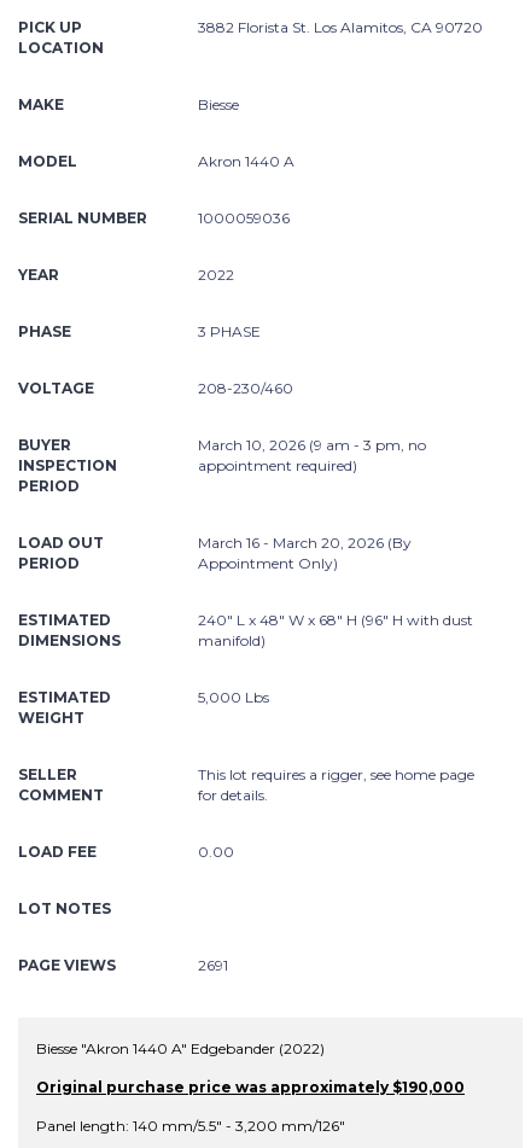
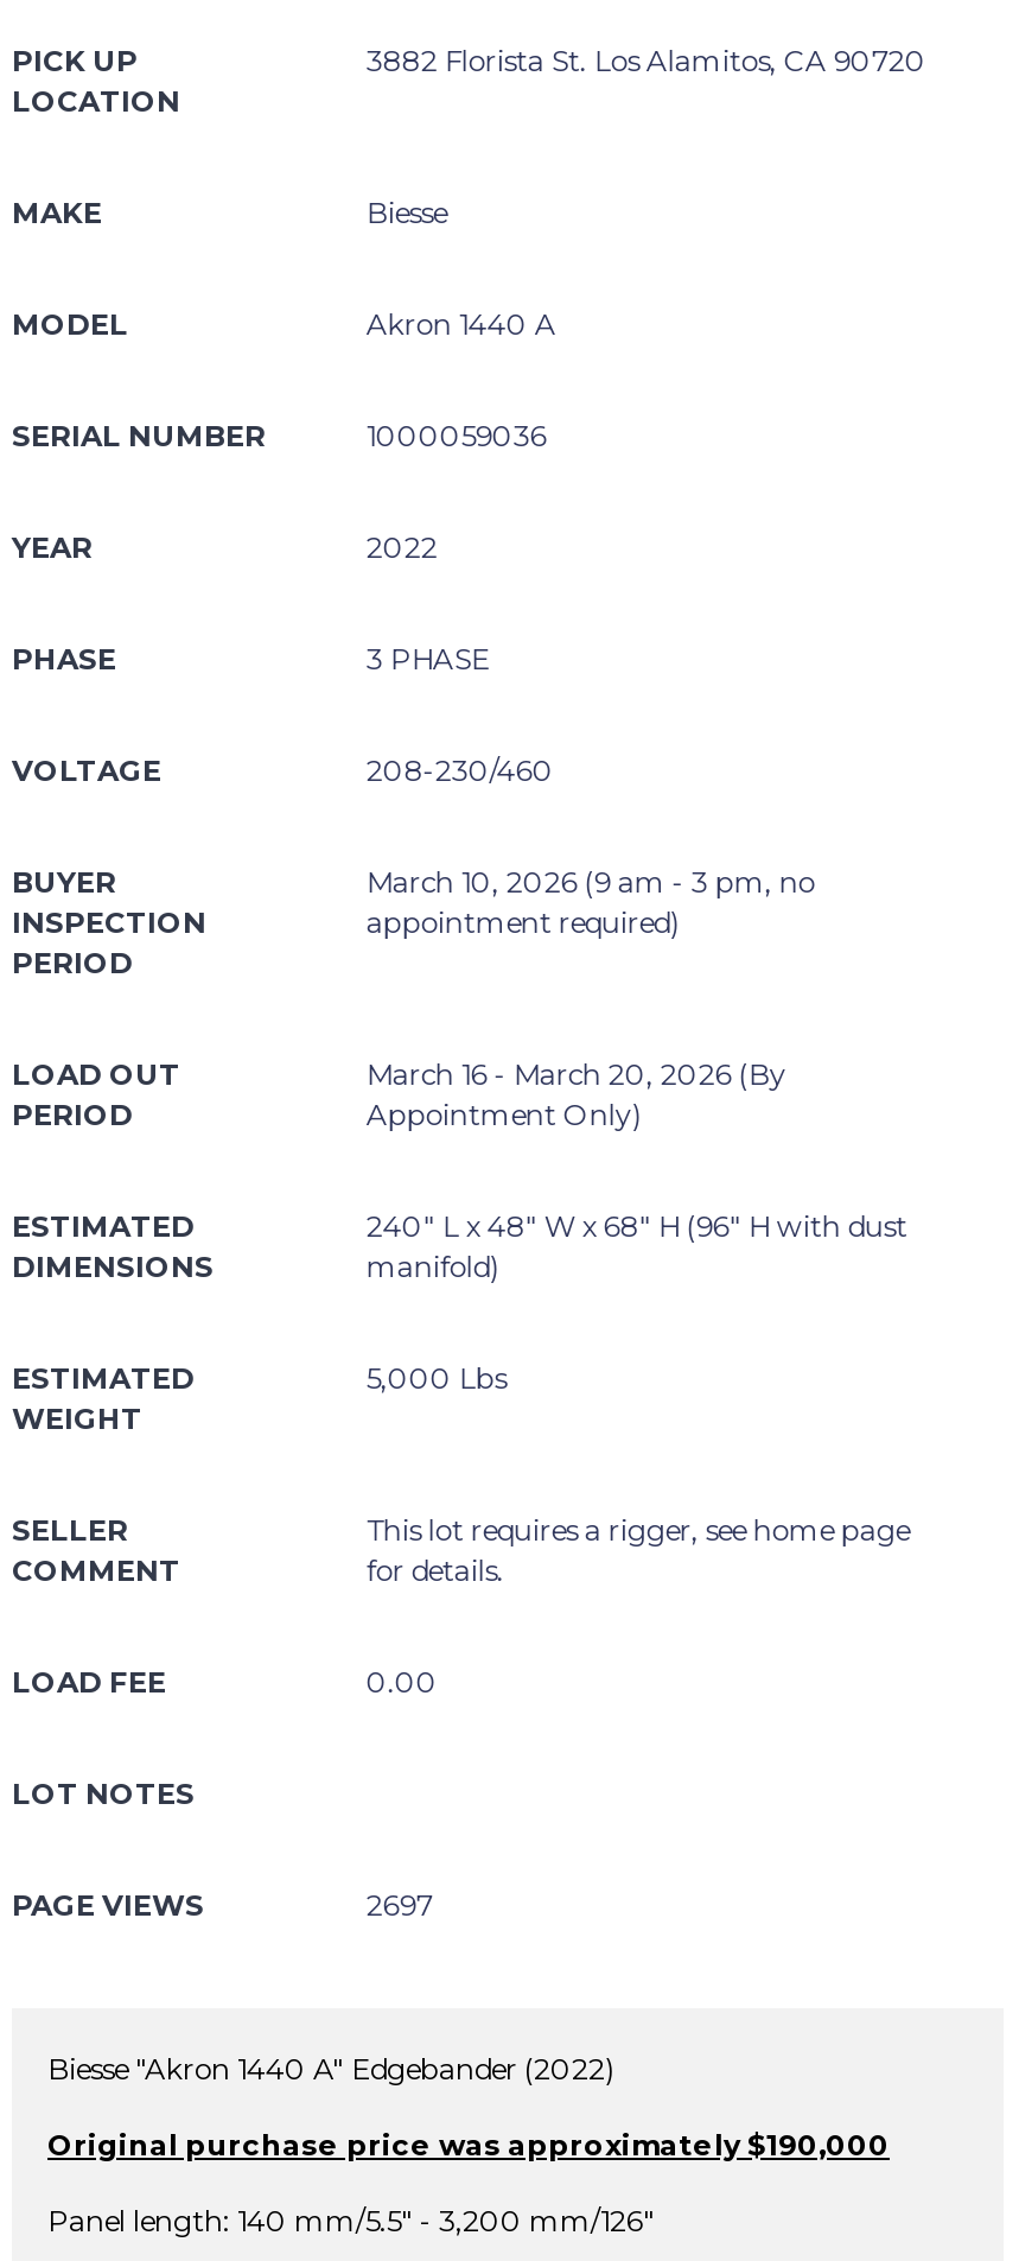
- 2691
+ 2697
